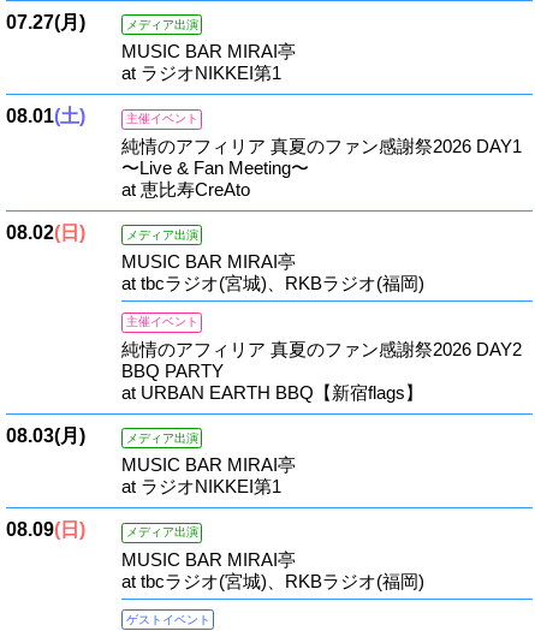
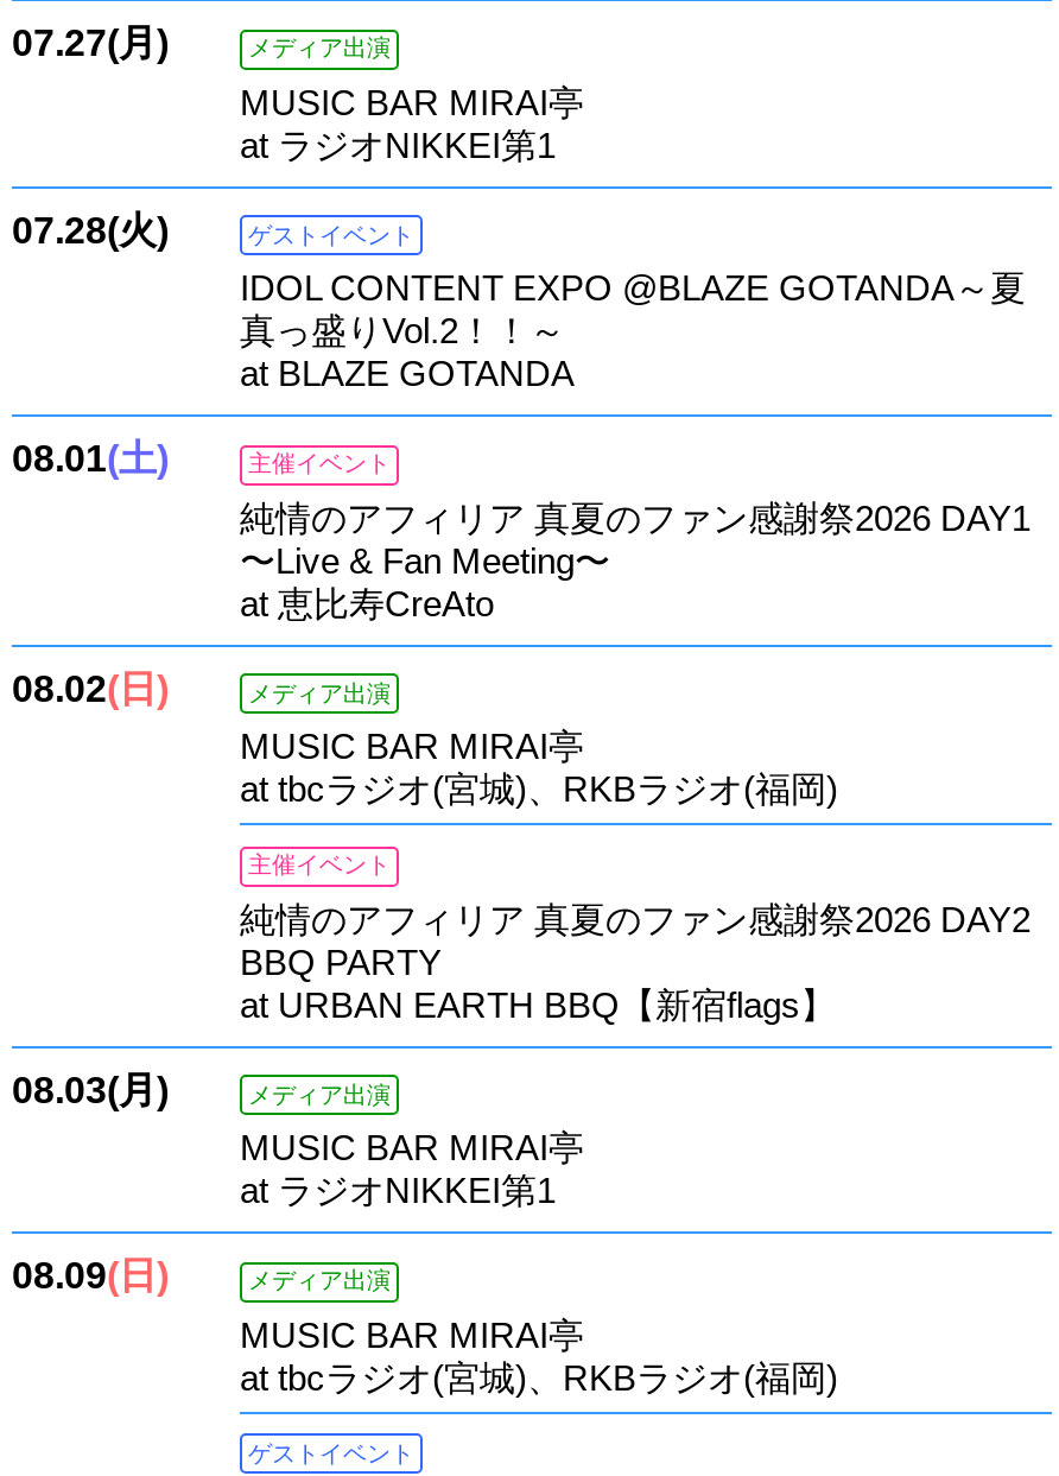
+ 07.28(火)
+ ゲストイベント
+ IDOL CONTENT EXPO @BLAZE GOTANDA～夏
+ 真っ盛りVol.2！！～
+ at BLAZE GOTANDA
